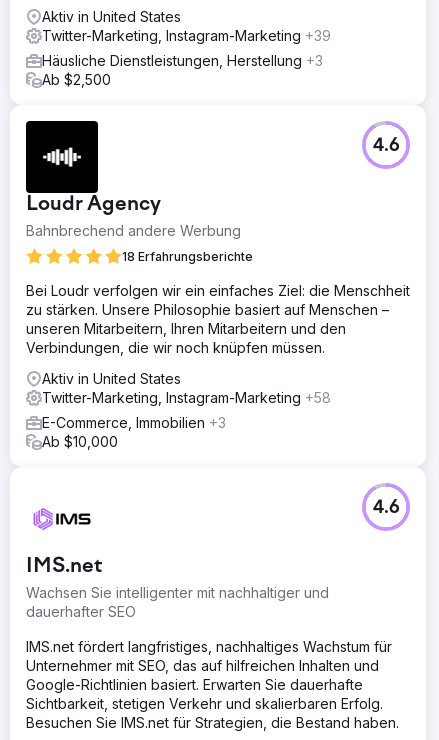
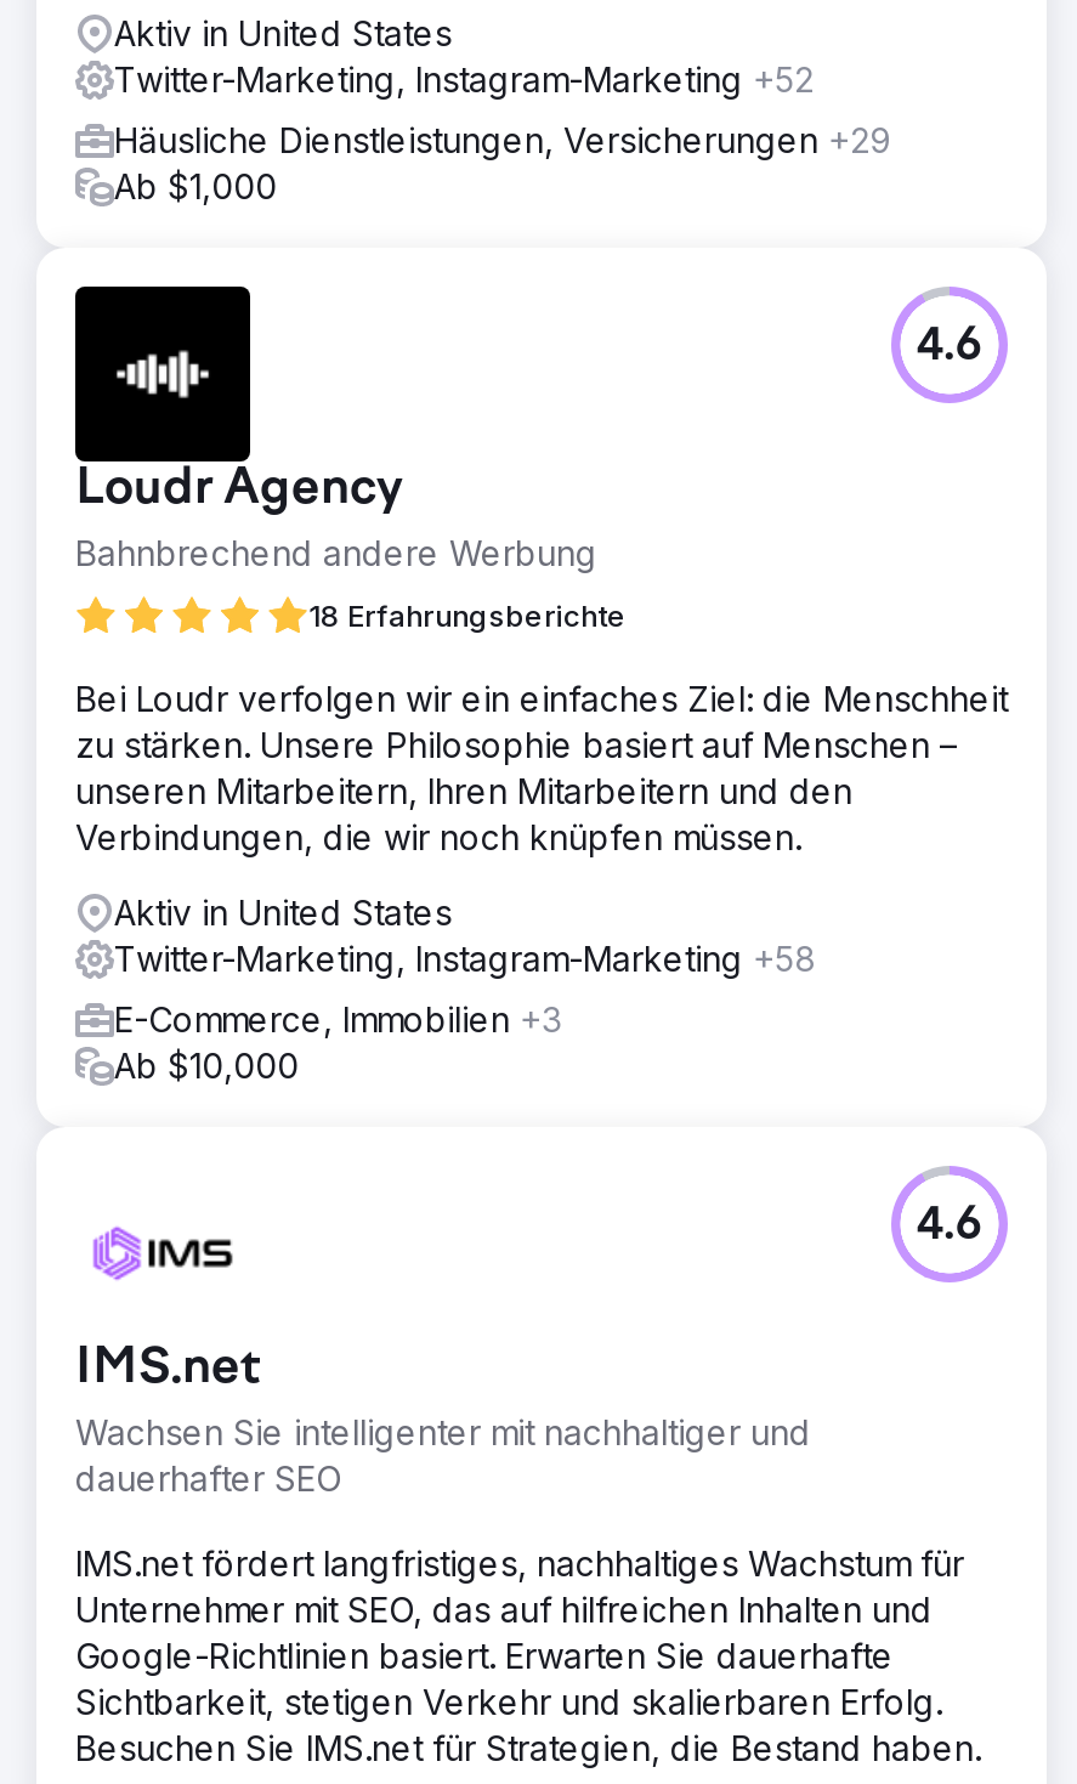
- Twitter-Marketing, Instagram-Marketing +39
+ Twitter-Marketing, Instagram-Marketing +52

- Häusliche Dienstleistungen, Herstellung +3
+ Häusliche Dienstleistungen, Versicherungen +29

- Ab $2,500
+ Ab $1,000
